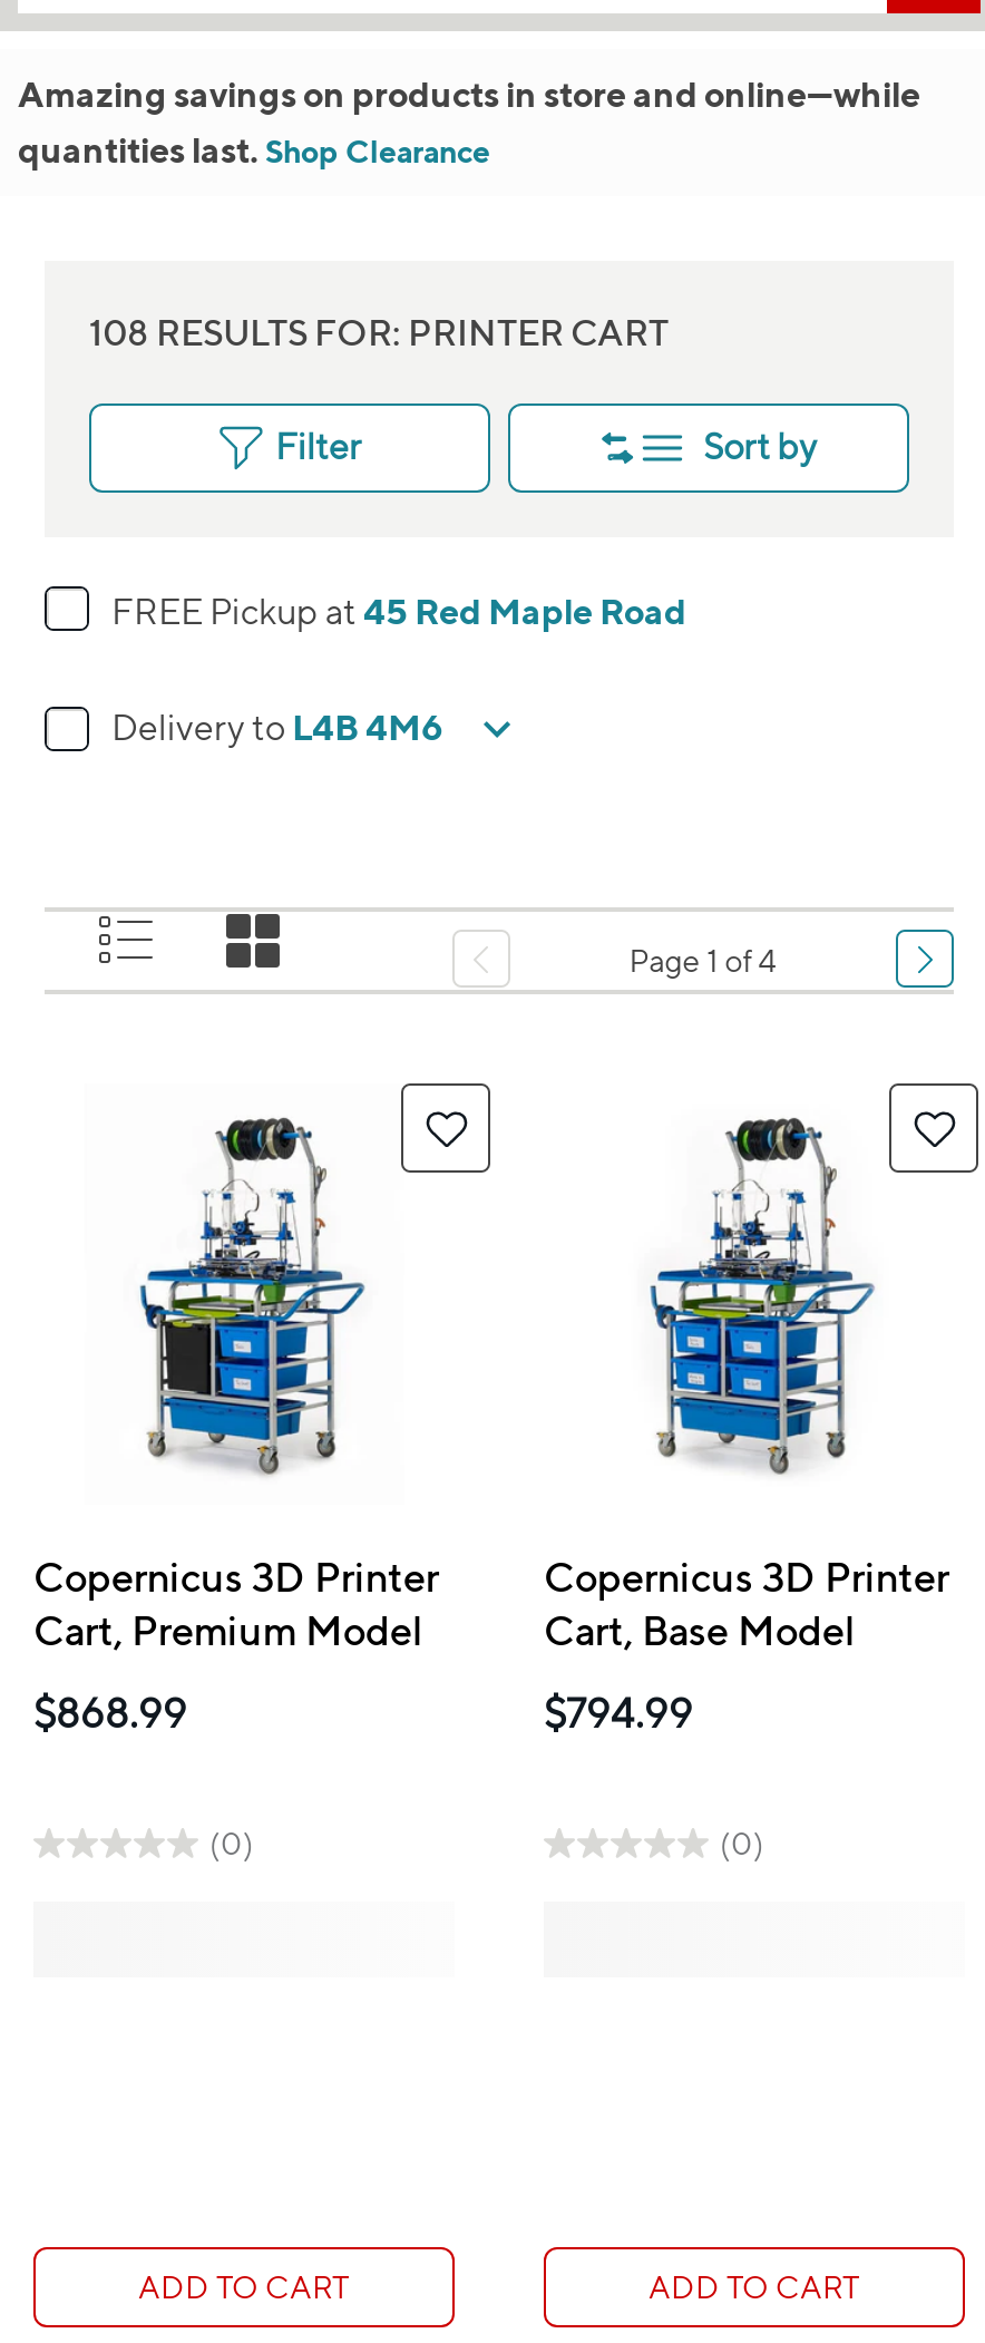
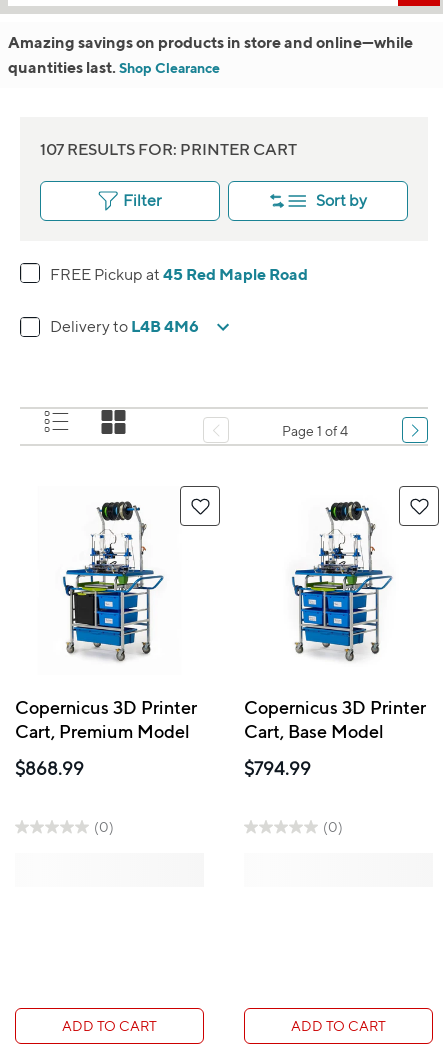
- 108 RESULTS FOR: PRINTER CART
+ 107 RESULTS FOR: PRINTER CART
